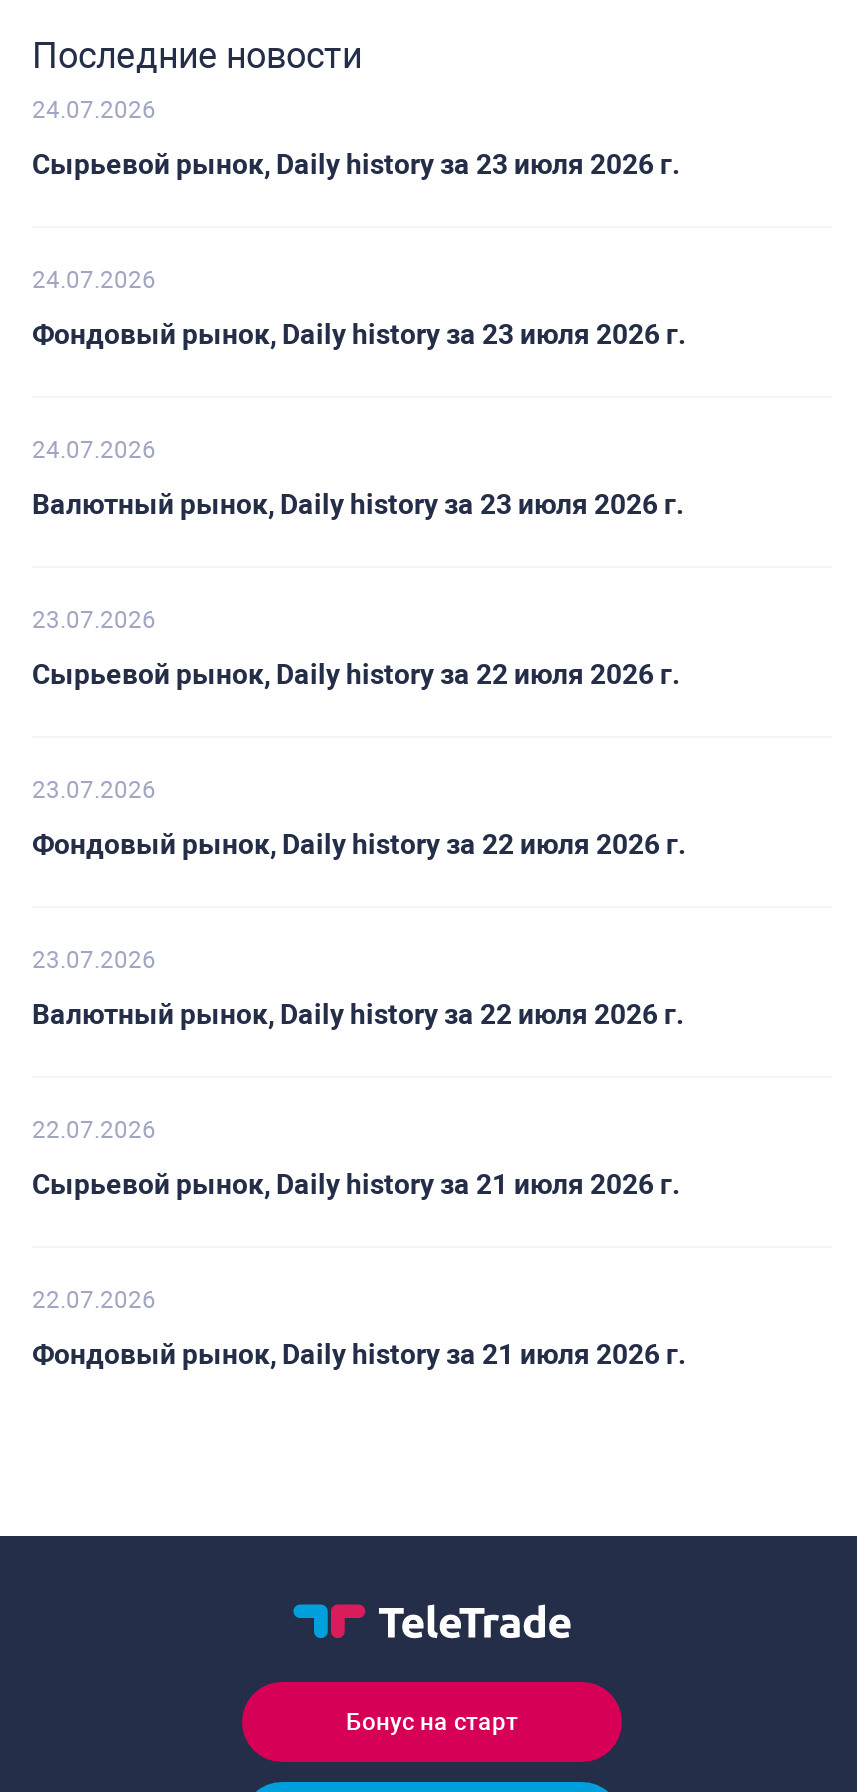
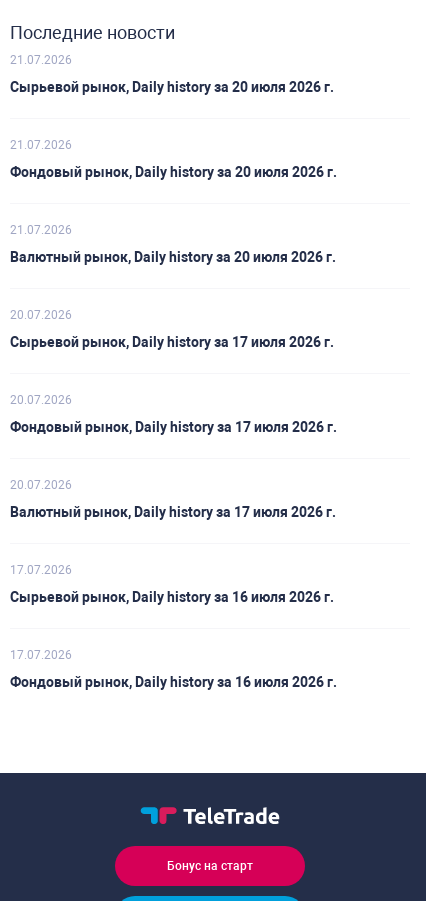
- 24.07.2026
+ 21.07.2026

- Сырьевой рынок, Daily history за 23 июля 2026 г.
+ Сырьевой рынок, Daily history за 20 июля 2026 г.

- 24.07.2026
+ 21.07.2026

- Фондовый рынок, Daily history за 23 июля 2026 г.
+ Фондовый рынок, Daily history за 20 июля 2026 г.

- 24.07.2026
+ 21.07.2026

- Валютный рынок, Daily history за 23 июля 2026 г.
+ Валютный рынок, Daily history за 20 июля 2026 г.

- 23.07.2026
+ 20.07.2026

- Сырьевой рынок, Daily history за 22 июля 2026 г.
+ Сырьевой рынок, Daily history за 17 июля 2026 г.

- 23.07.2026
+ 20.07.2026

- Фондовый рынок, Daily history за 22 июля 2026 г.
+ Фондовый рынок, Daily history за 17 июля 2026 г.

- 23.07.2026
+ 20.07.2026

- Валютный рынок, Daily history за 22 июля 2026 г.
+ Валютный рынок, Daily history за 17 июля 2026 г.

- 22.07.2026
+ 17.07.2026

- Сырьевой рынок, Daily history за 21 июля 2026 г.
+ Сырьевой рынок, Daily history за 16 июля 2026 г.

- 22.07.2026
+ 17.07.2026

- Фондовый рынок, Daily history за 21 июля 2026 г.
+ Фондовый рынок, Daily history за 16 июля 2026 г.
